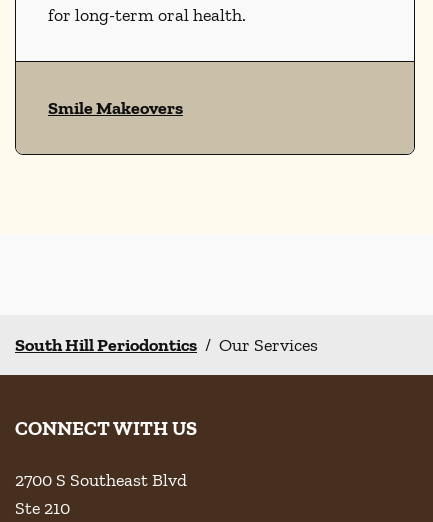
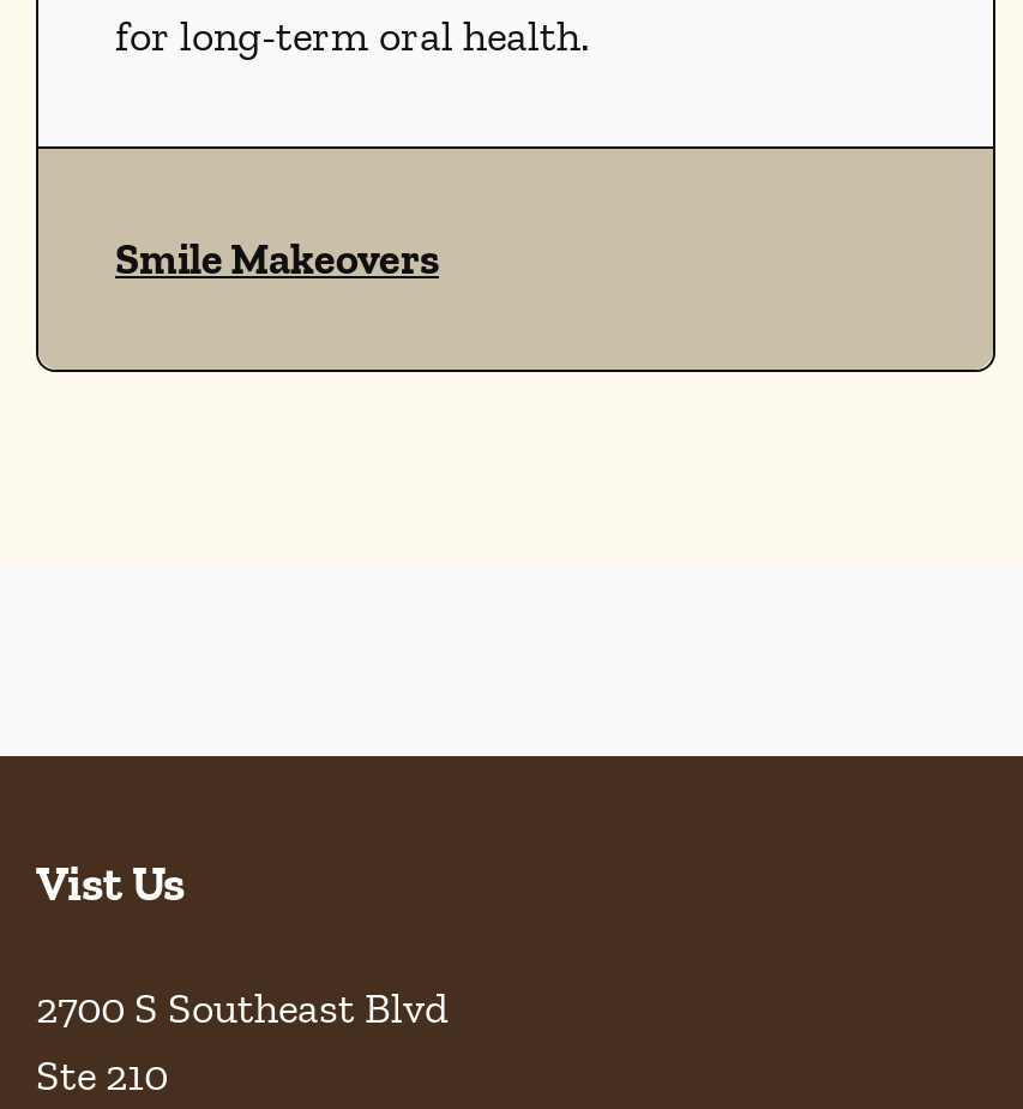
- South Hill Periodontics / Our Services
- CONNECT WITH US
+ Vist Us
